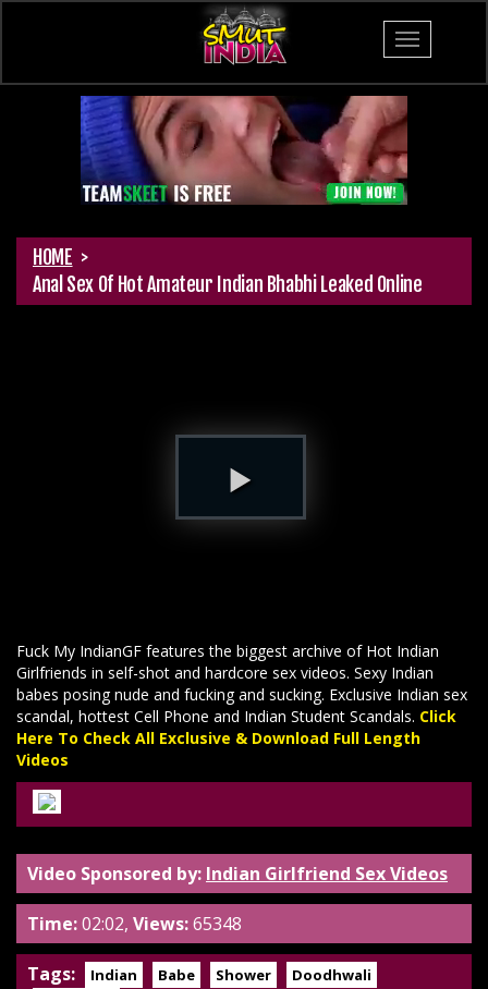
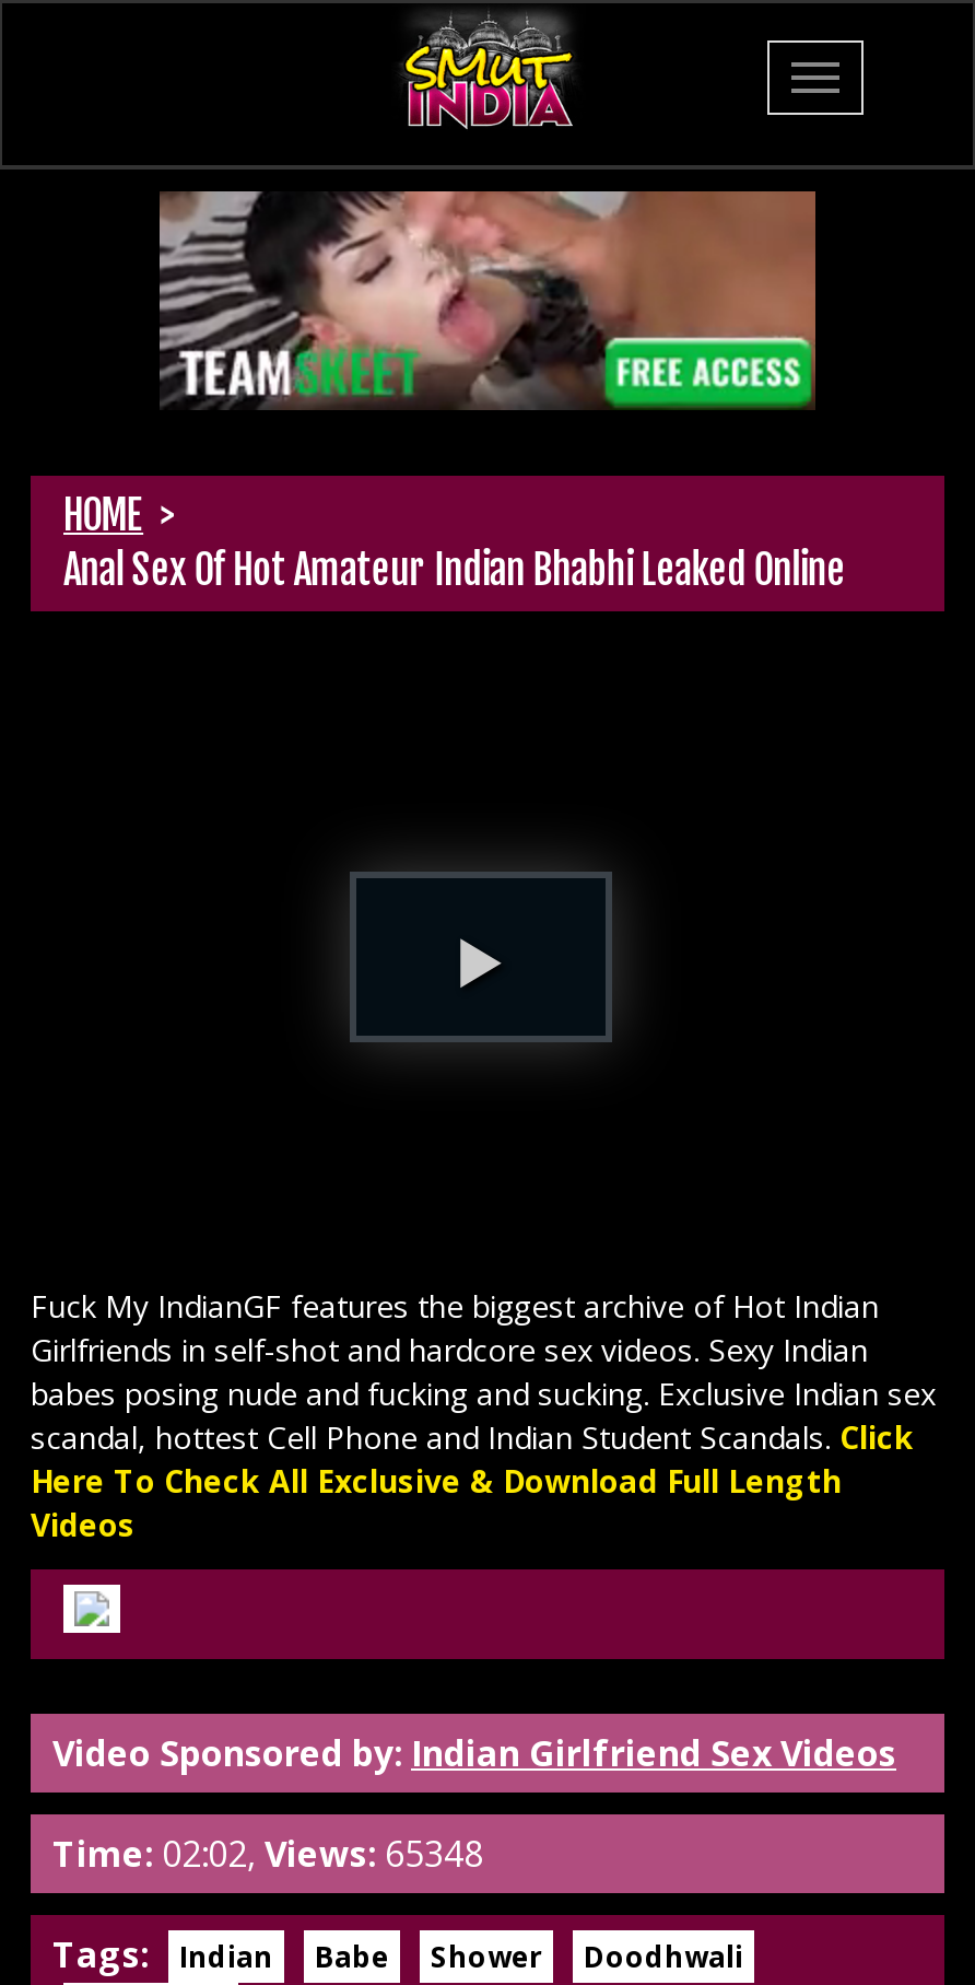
- [image]
+ [image]
